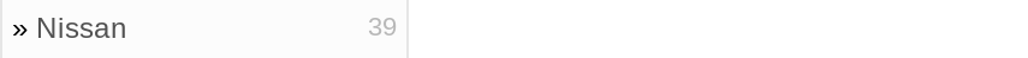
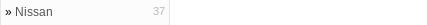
- 39
+ 37
